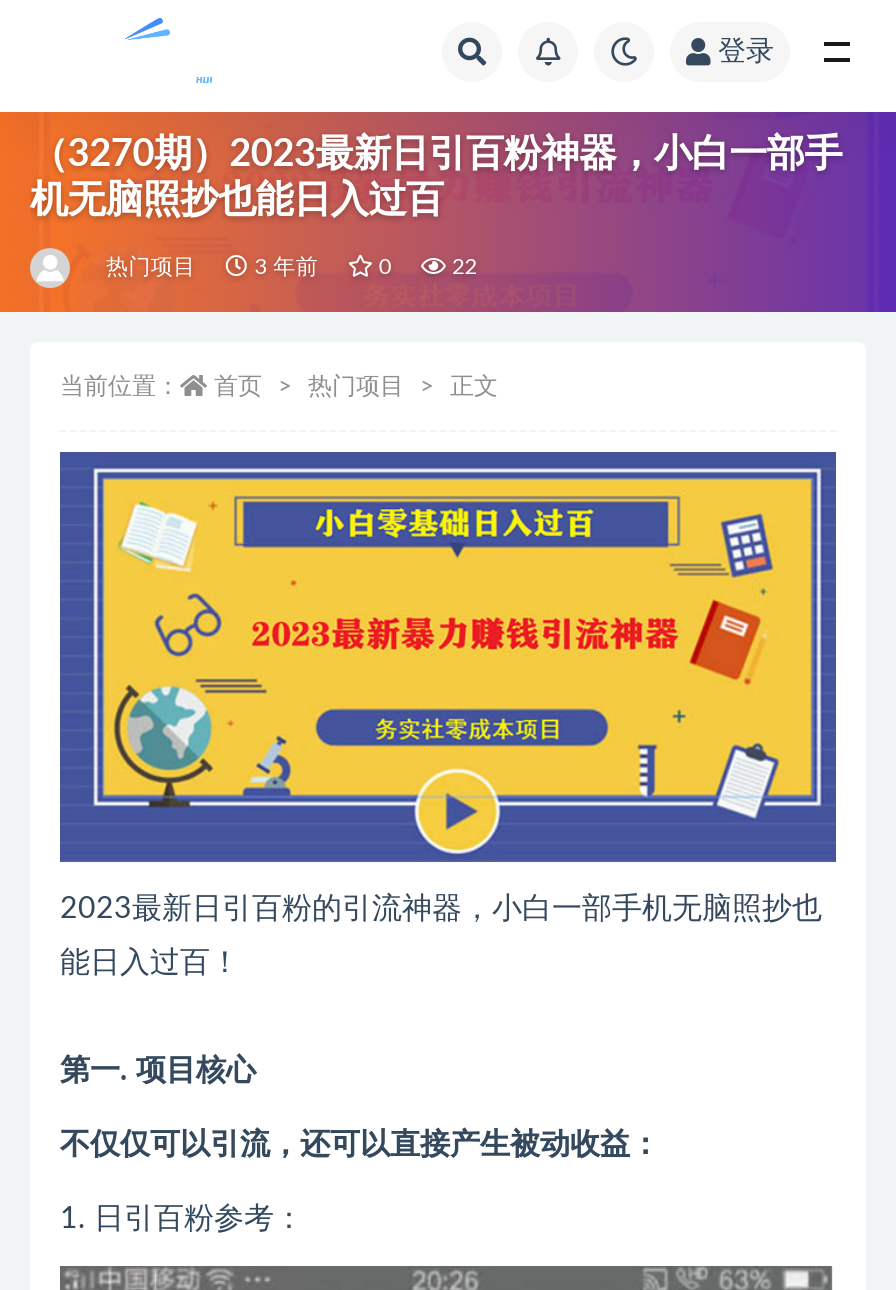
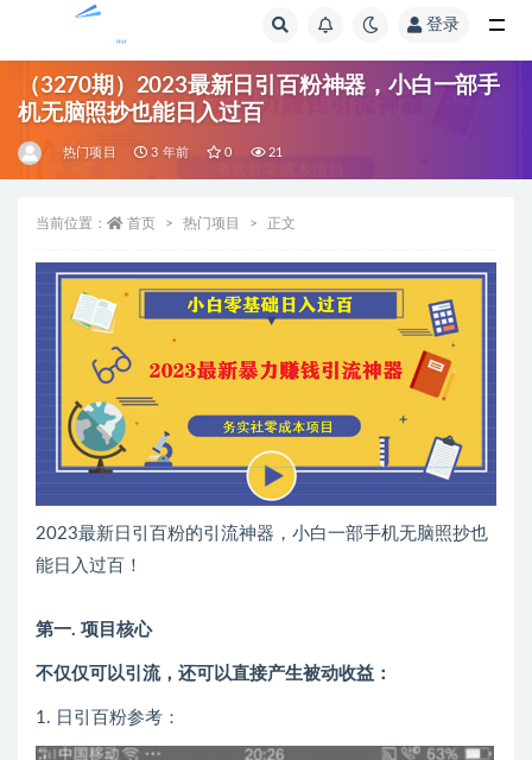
- 22
+ 21
